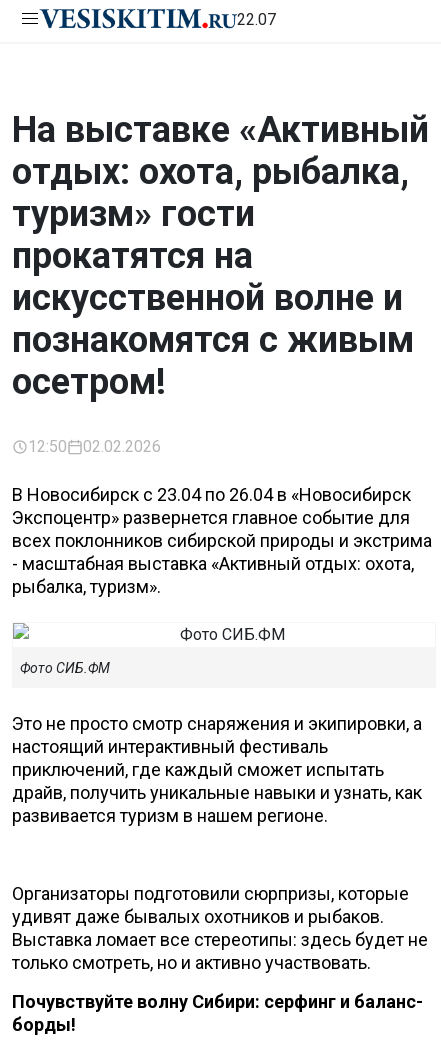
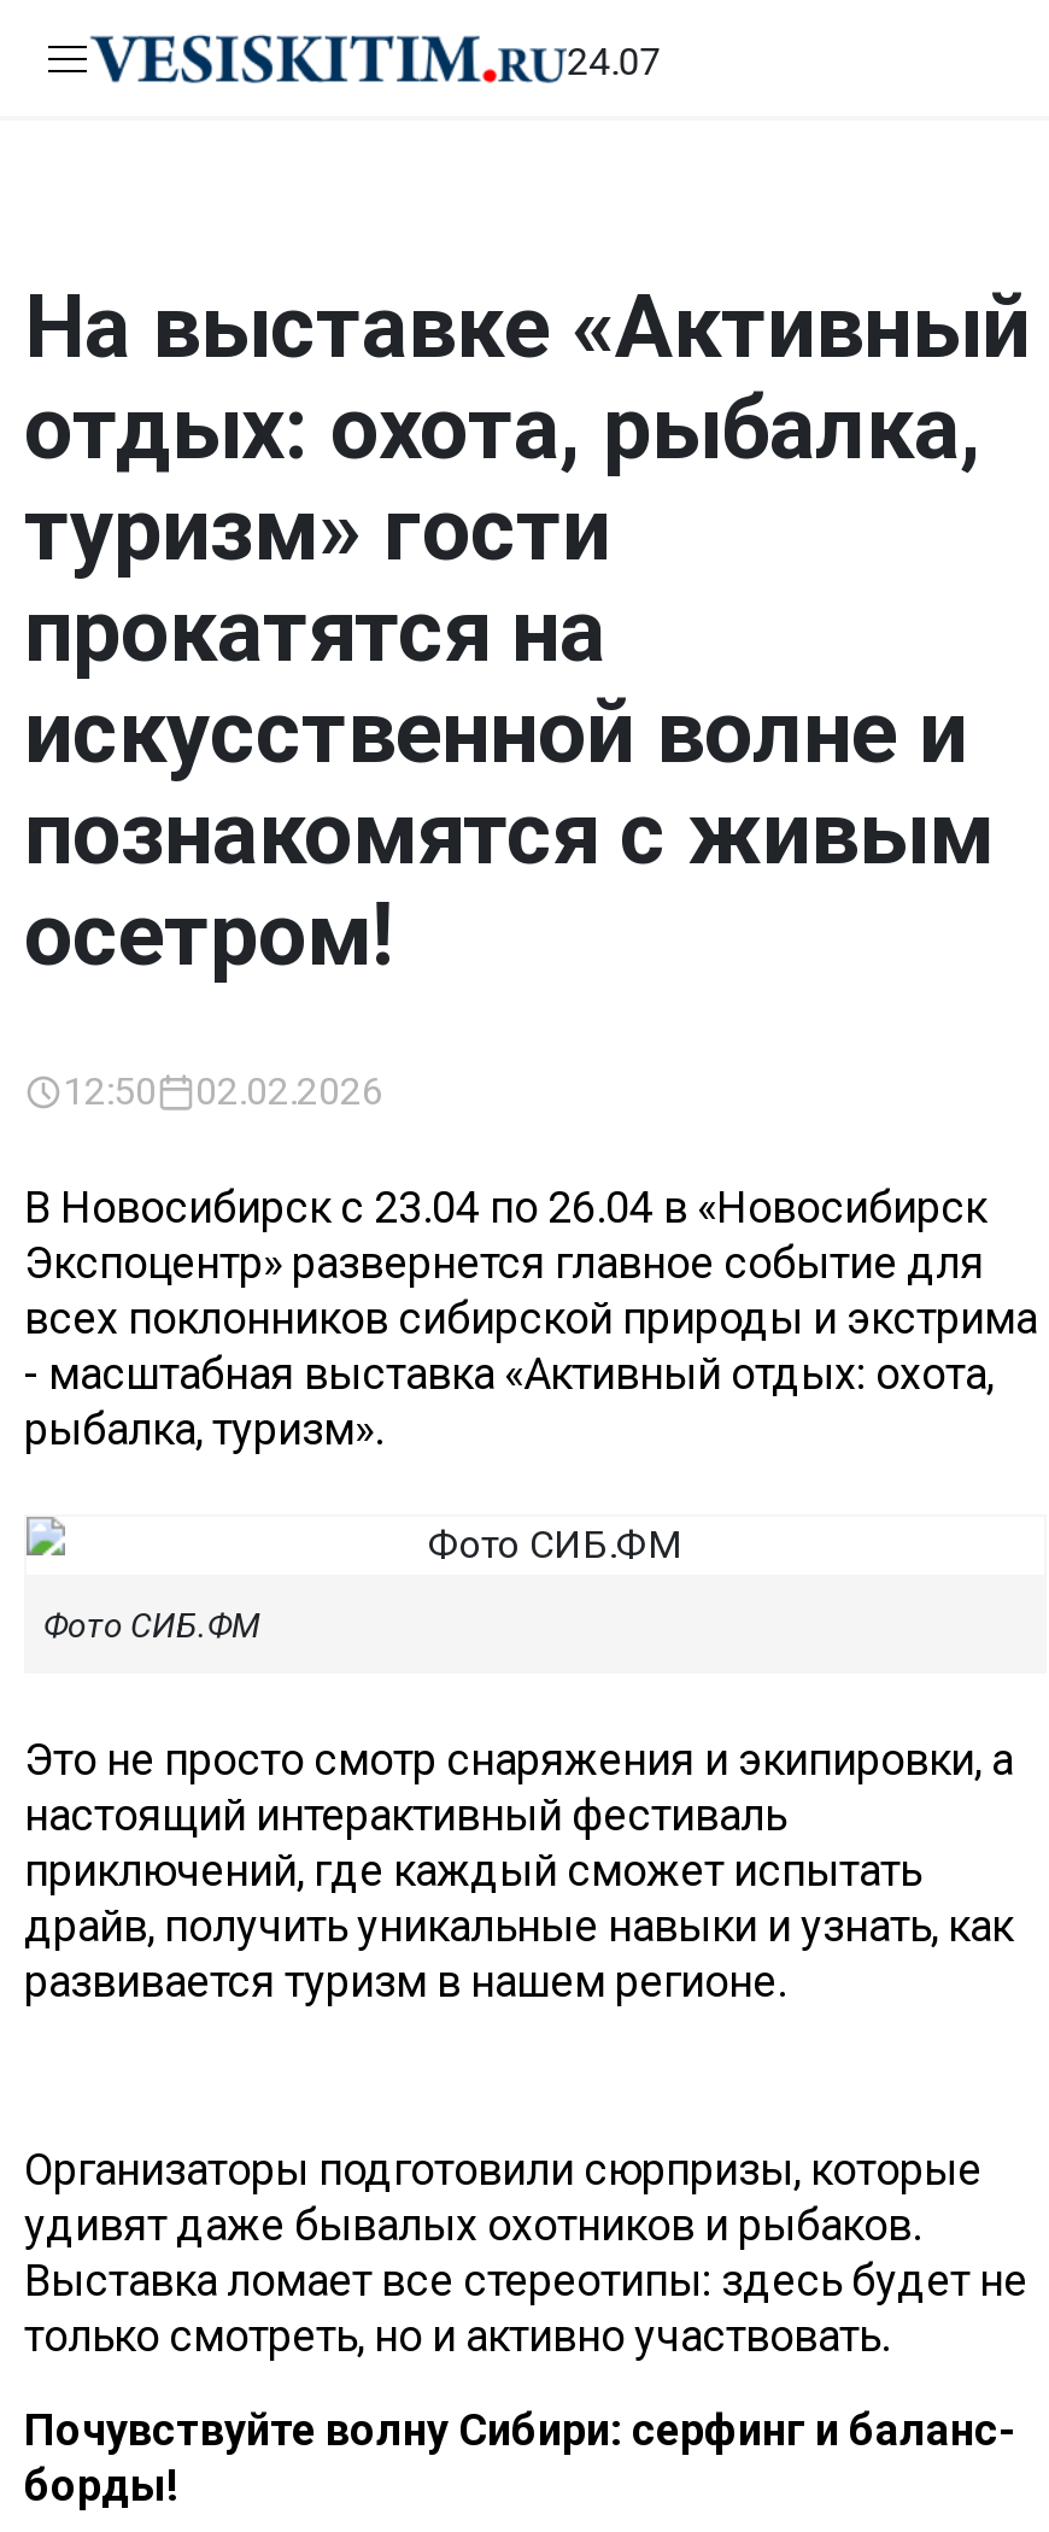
- 22.07
+ 24.07
